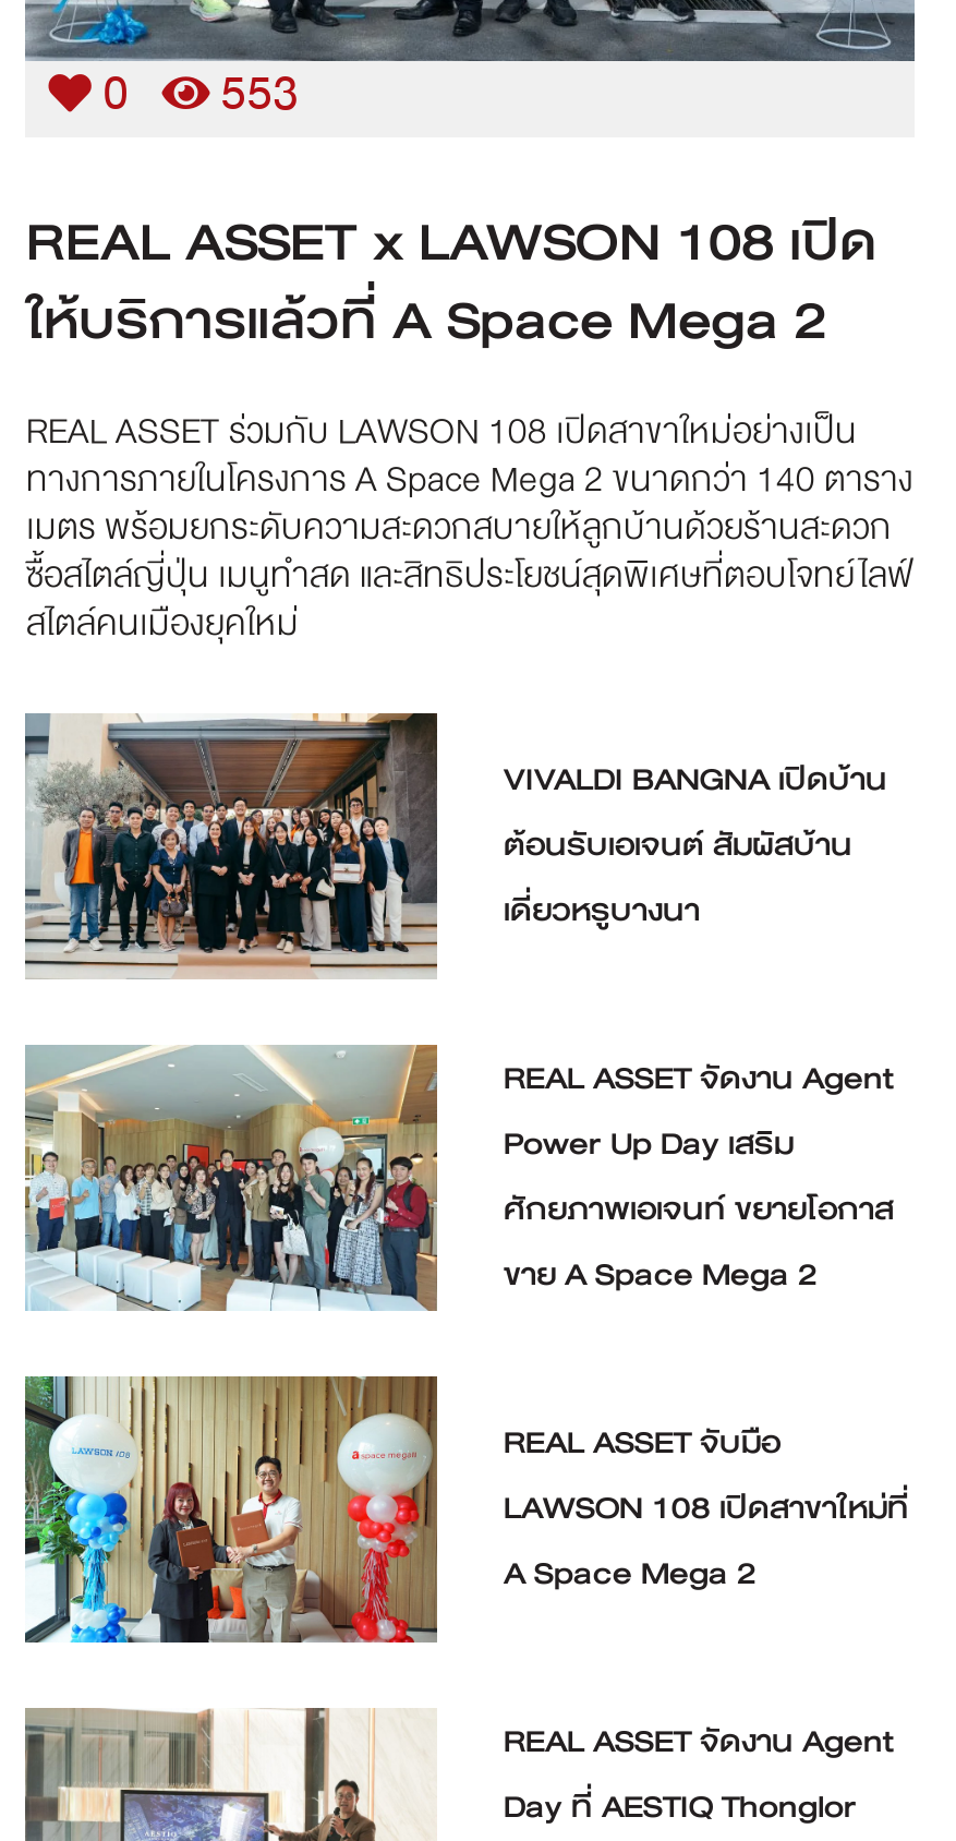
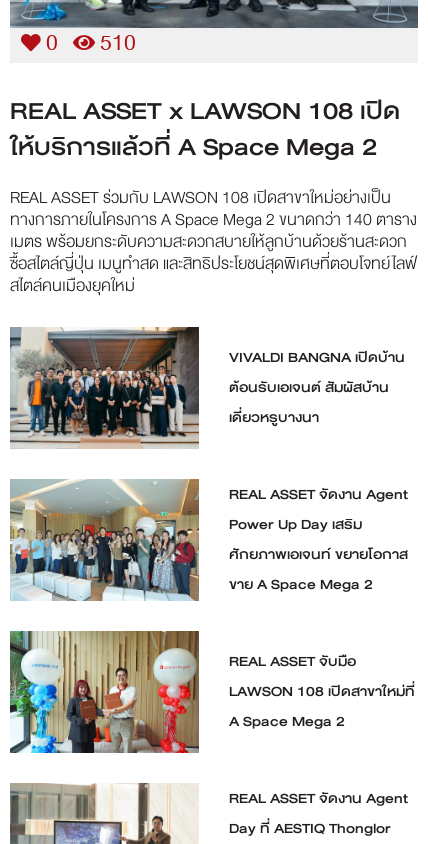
- 0 553
+ 0 510
